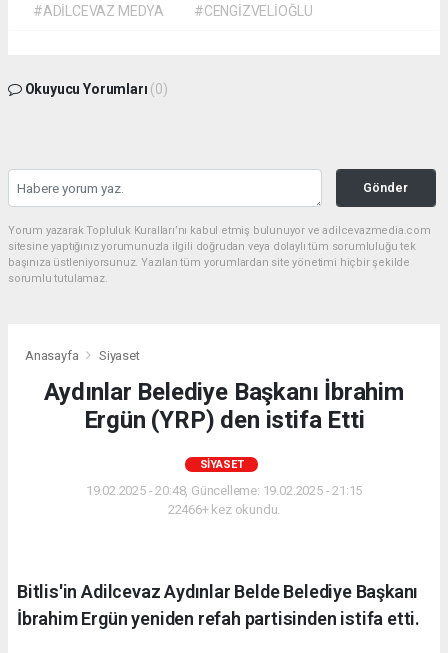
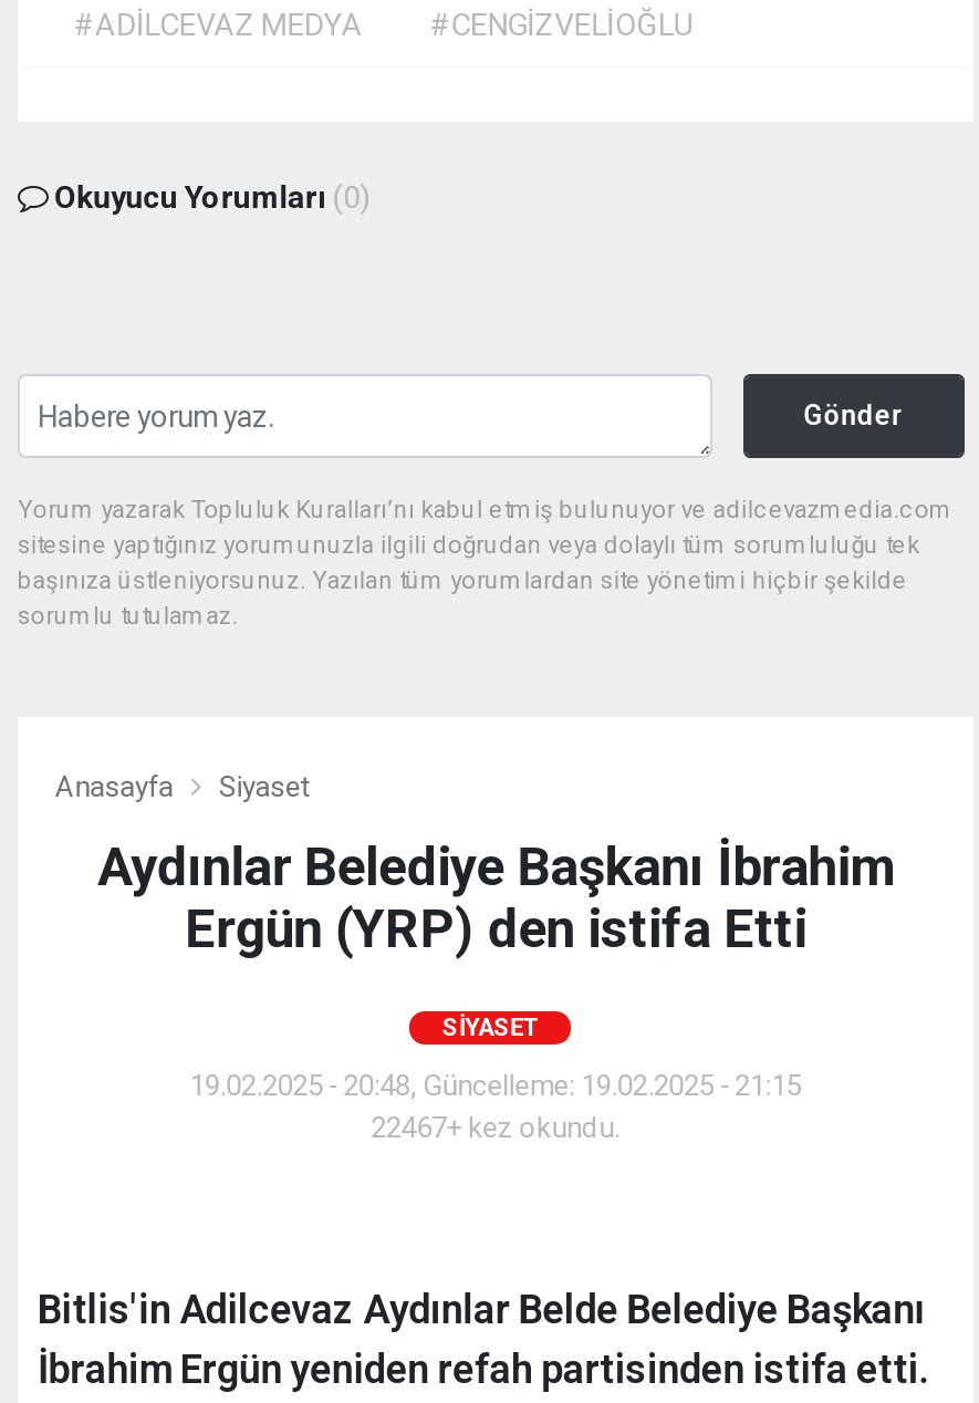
- 22466+ kez okundu.
+ 22467+ kez okundu.
